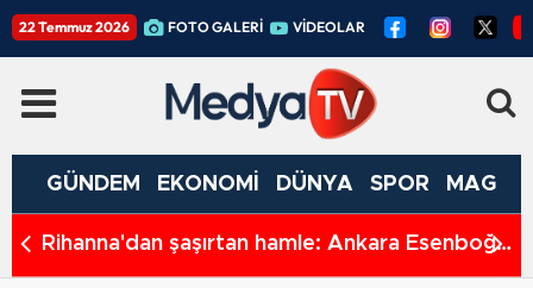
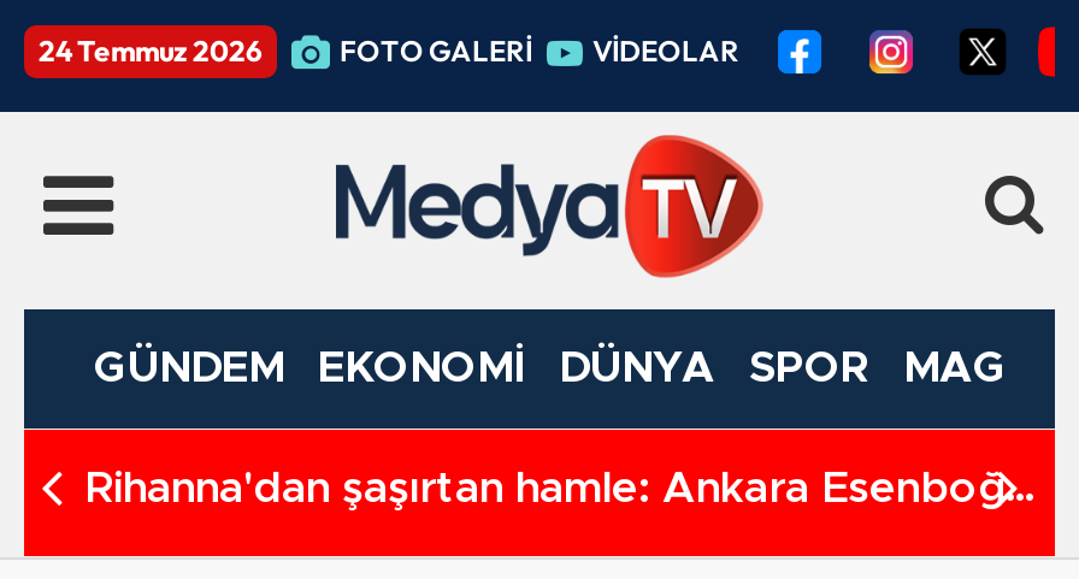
- 22 Temmuz 2026
+ 24 Temmuz 2026
